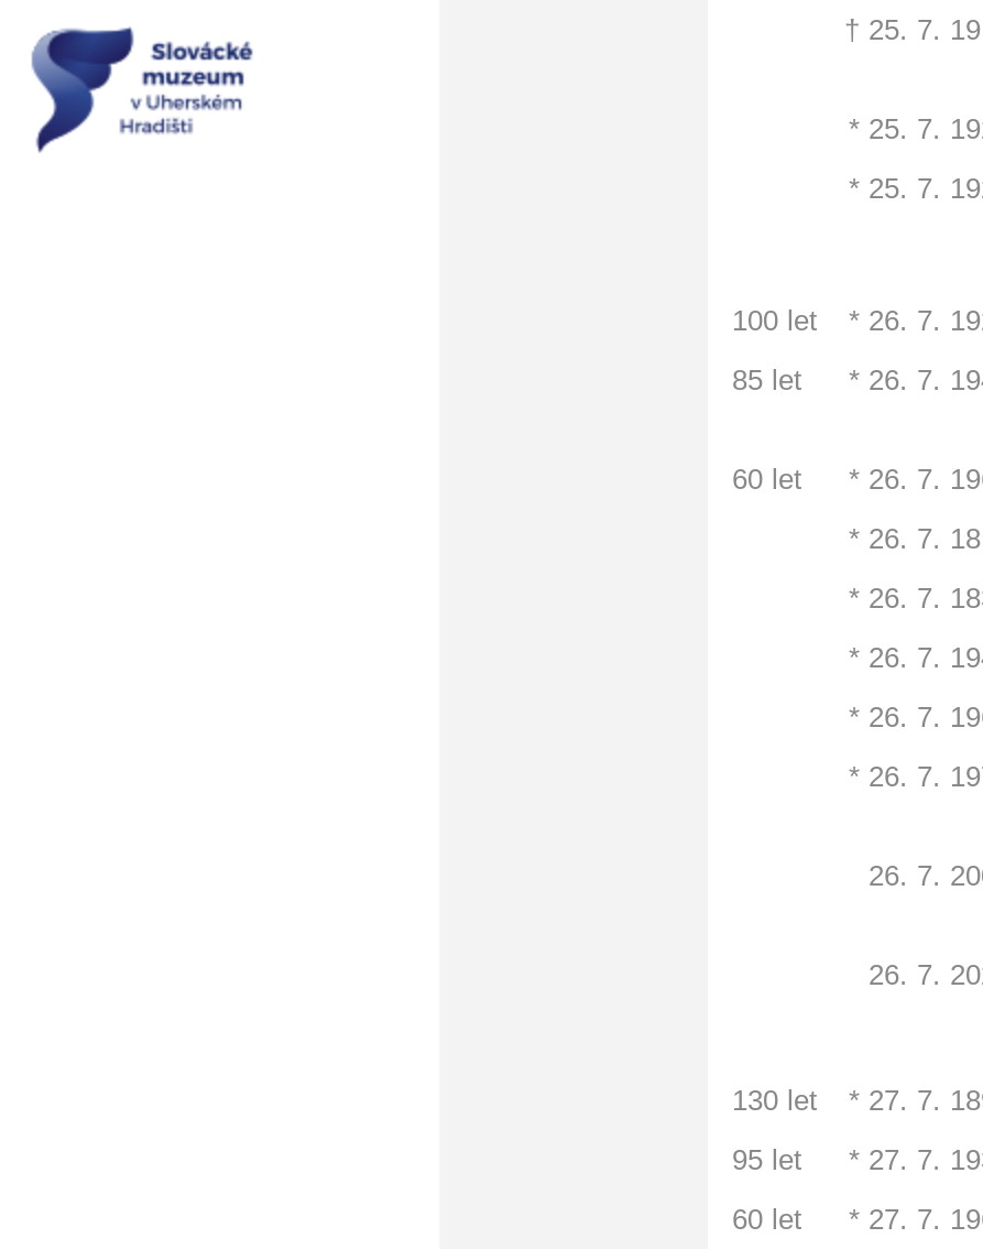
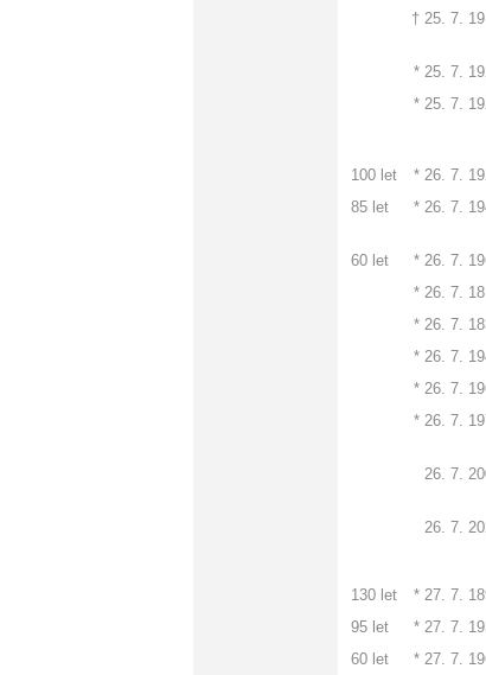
- [image]
